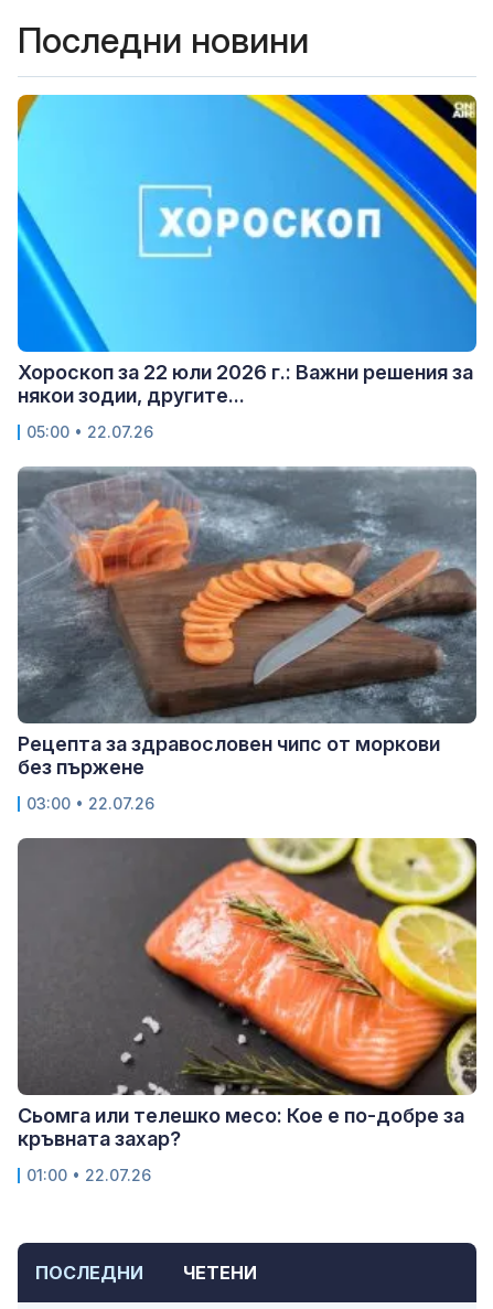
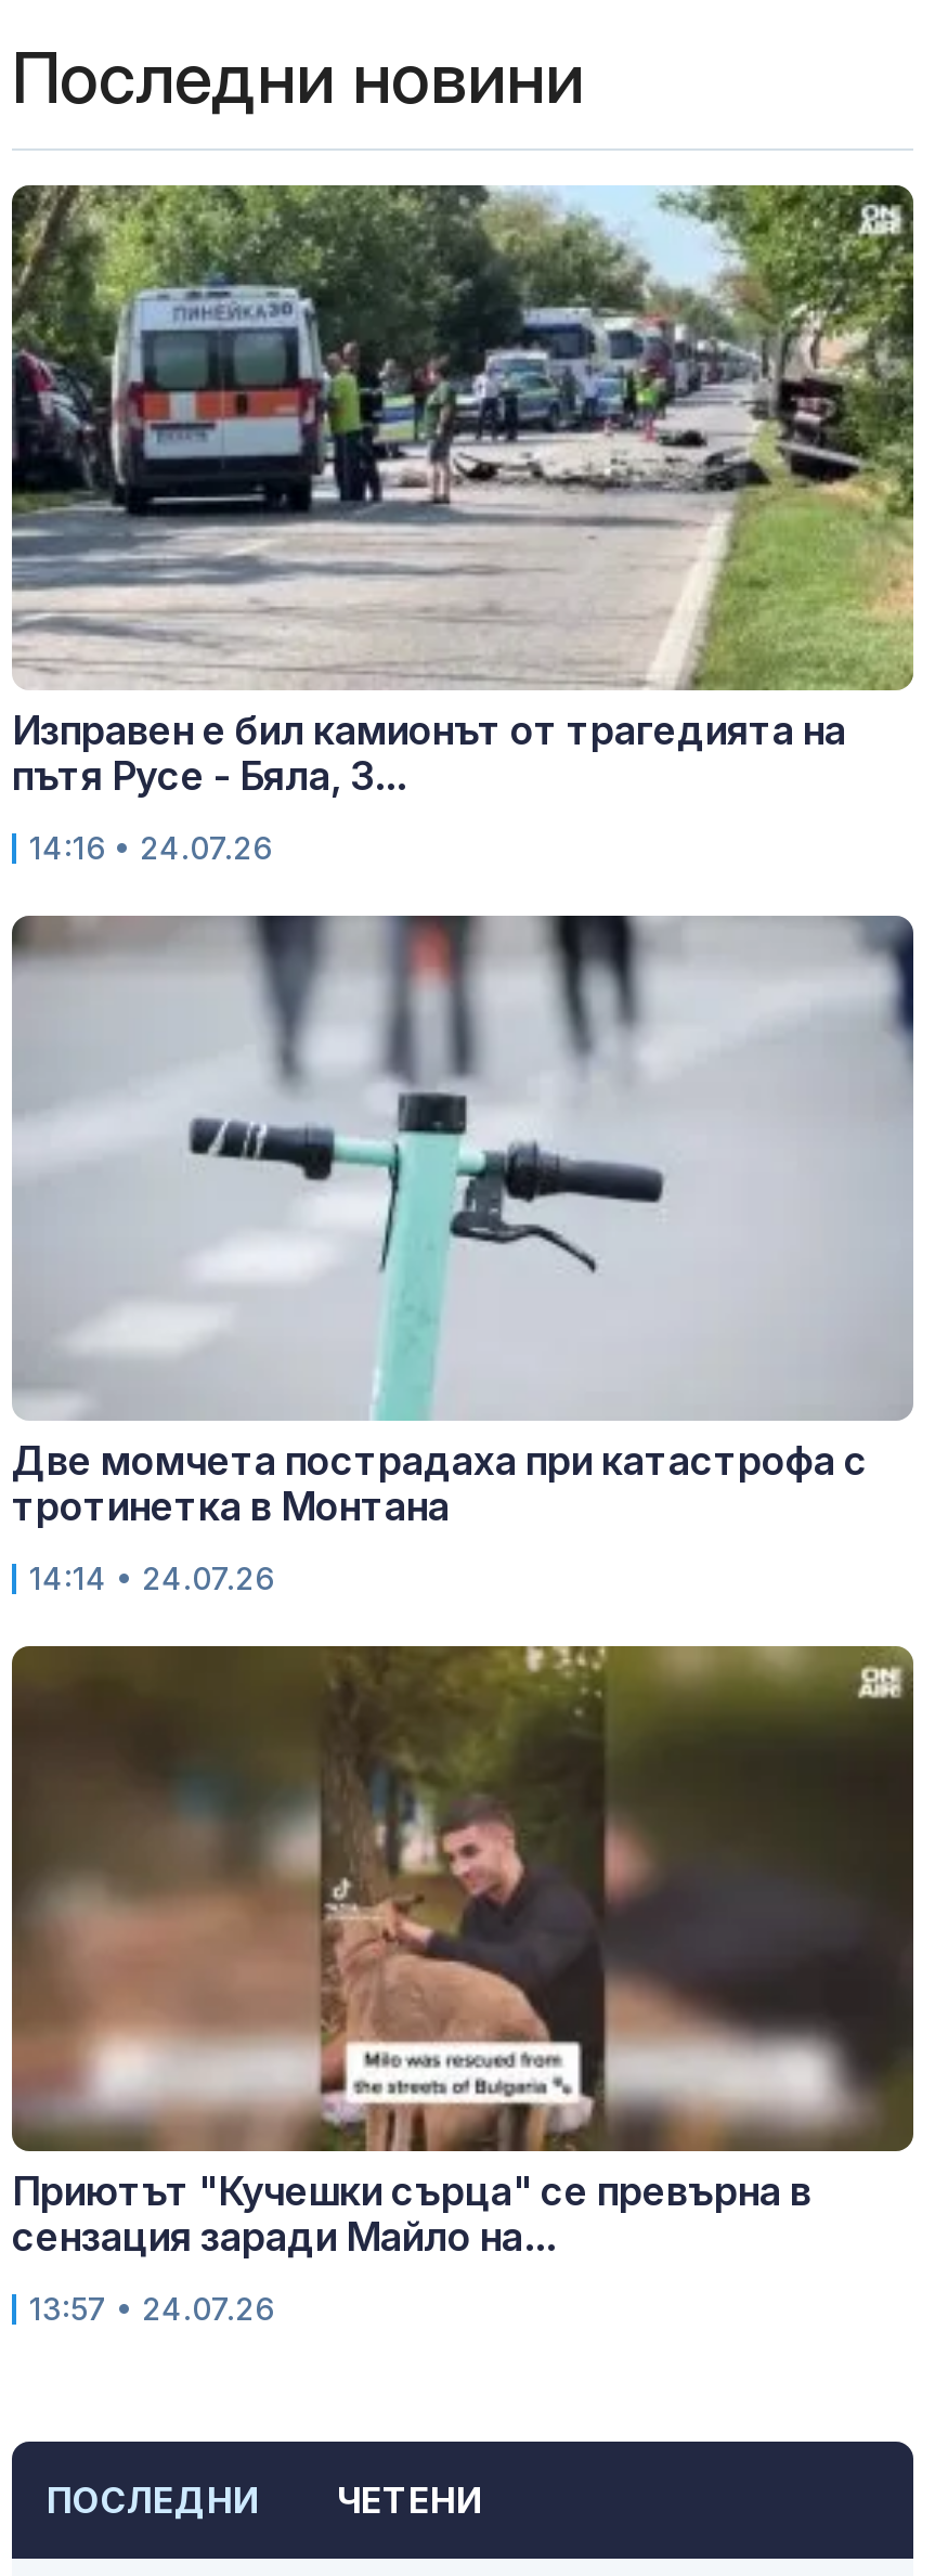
- [image]
- Хороскоп за 22 юли 2026 г.: Важни решения за
- някои зодии, другите...
+ [image]
+ Изправен е бил камионът от трагедията на
+ пътя Русе - Бяла, 3...

- 05:00 • 22.07.26
+ 14:16 • 24.07.26

- [image]
- Рецепта за здравословен чипс от моркови
- без пържене
+ [image]
+ Две момчета пострадаха при катастрофа с
+ тротинетка в Монтана

- 03:00 • 22.07.26
+ 14:14 • 24.07.26

- [image]
- Сьомга или телешко месо: Кое е по-добре за
- кръвната захар?
+ [image]
+ Приютът "Кучешки сърца" се превърна в
+ сензация заради Майло на...

- 01:00 • 22.07.26
+ 13:57 • 24.07.26
